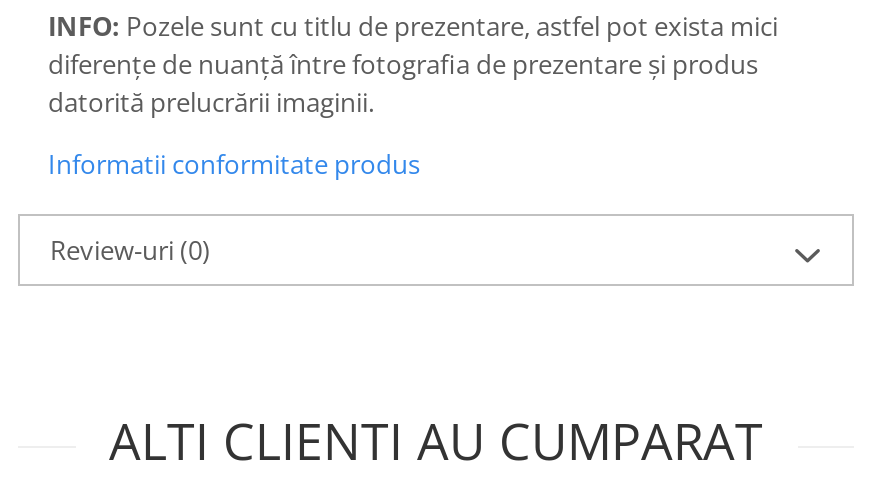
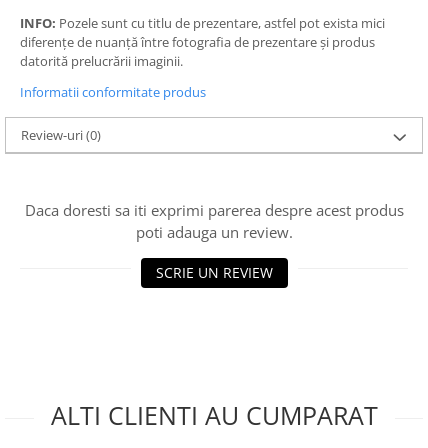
+ Daca doresti sa iti exprimi parerea despre acest produs
+ poti adauga un review.
+ SCRIE UN REVIEW
